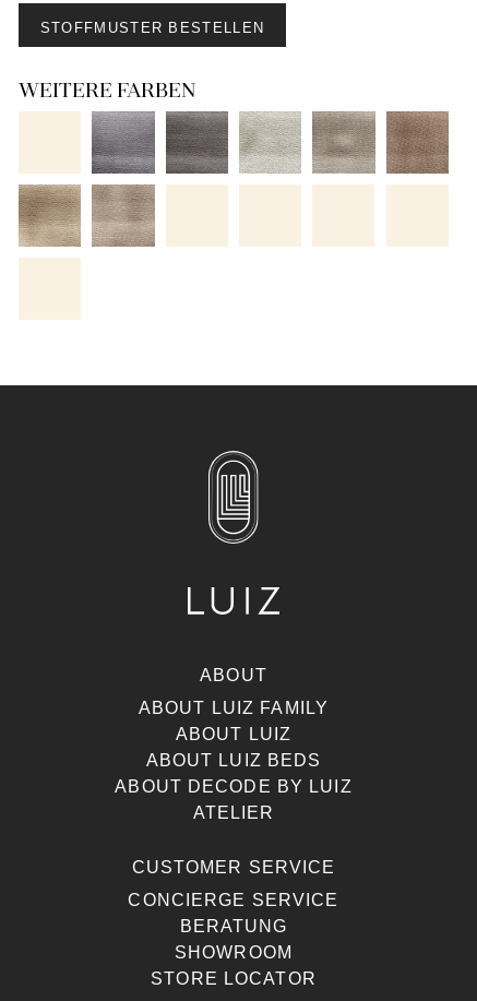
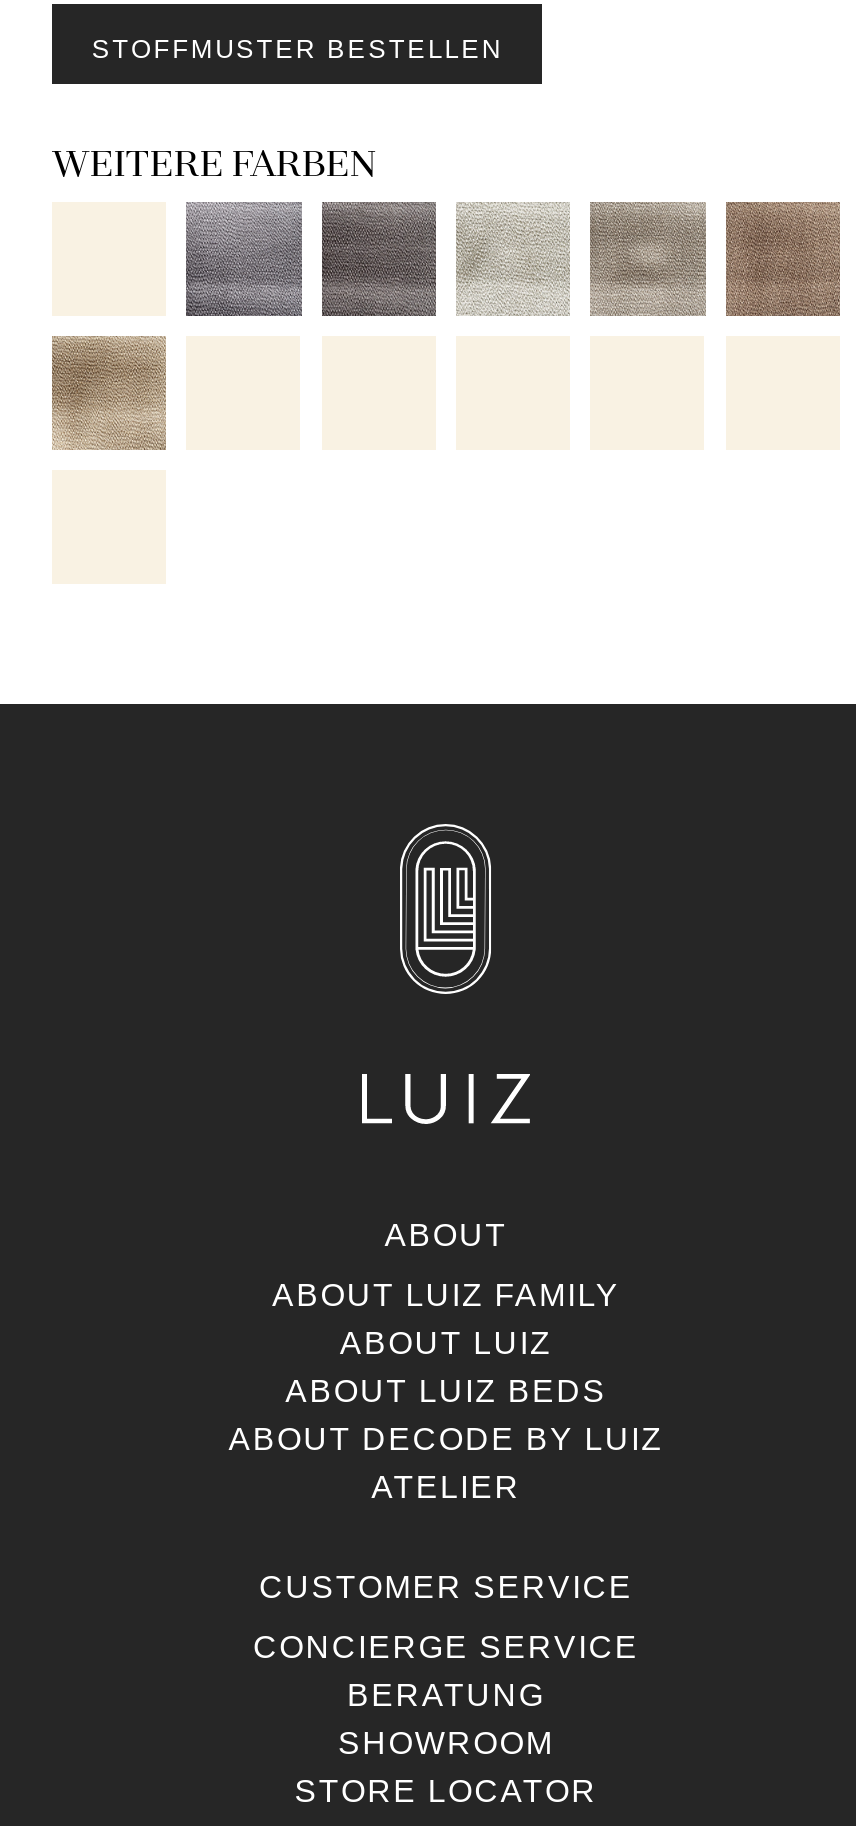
- [image]
